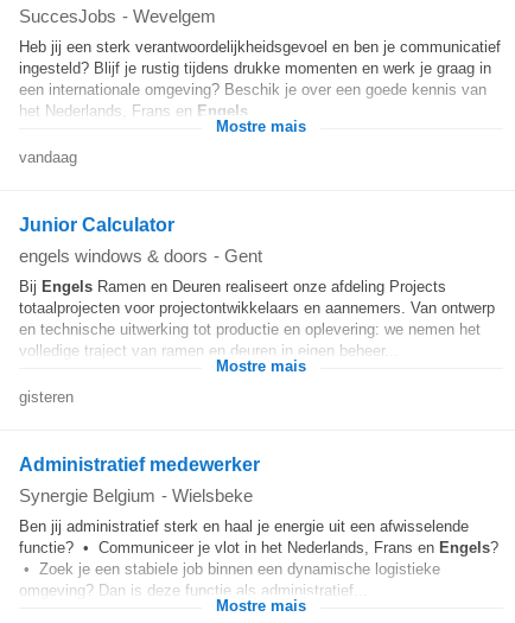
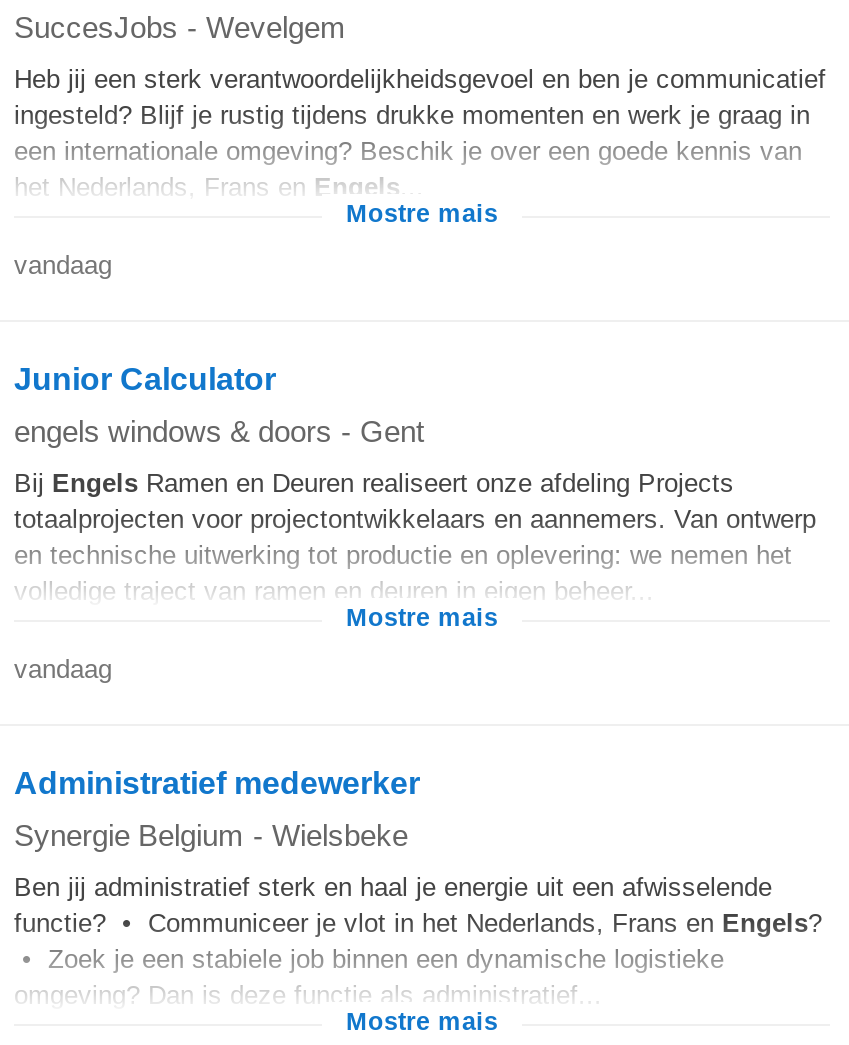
- gisteren
+ vandaag
